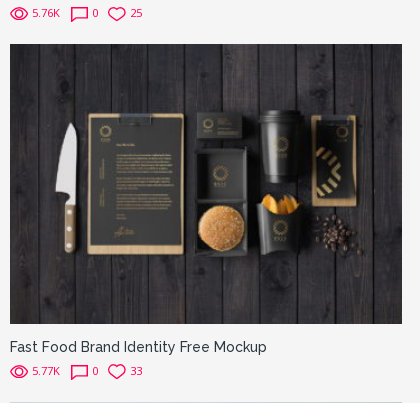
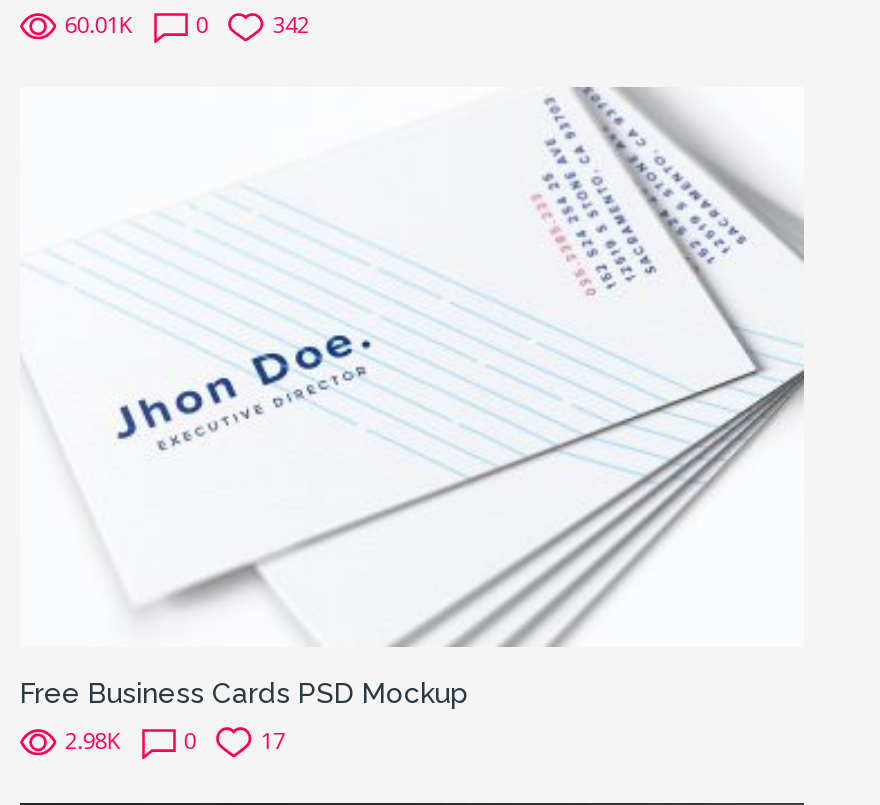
- 5.76K
+ 60.01K

- 25
+ 342

- [image]
- Fast Food Brand Identity Free Mockup
+ [image]
+ Free Business Cards PSD Mockup

- 5.77K
+ 2.98K

- 33
+ 17
